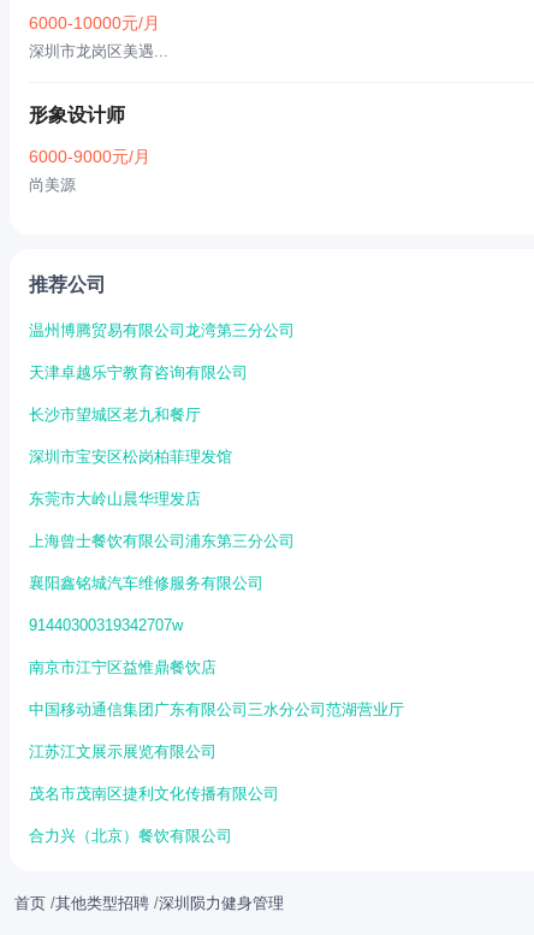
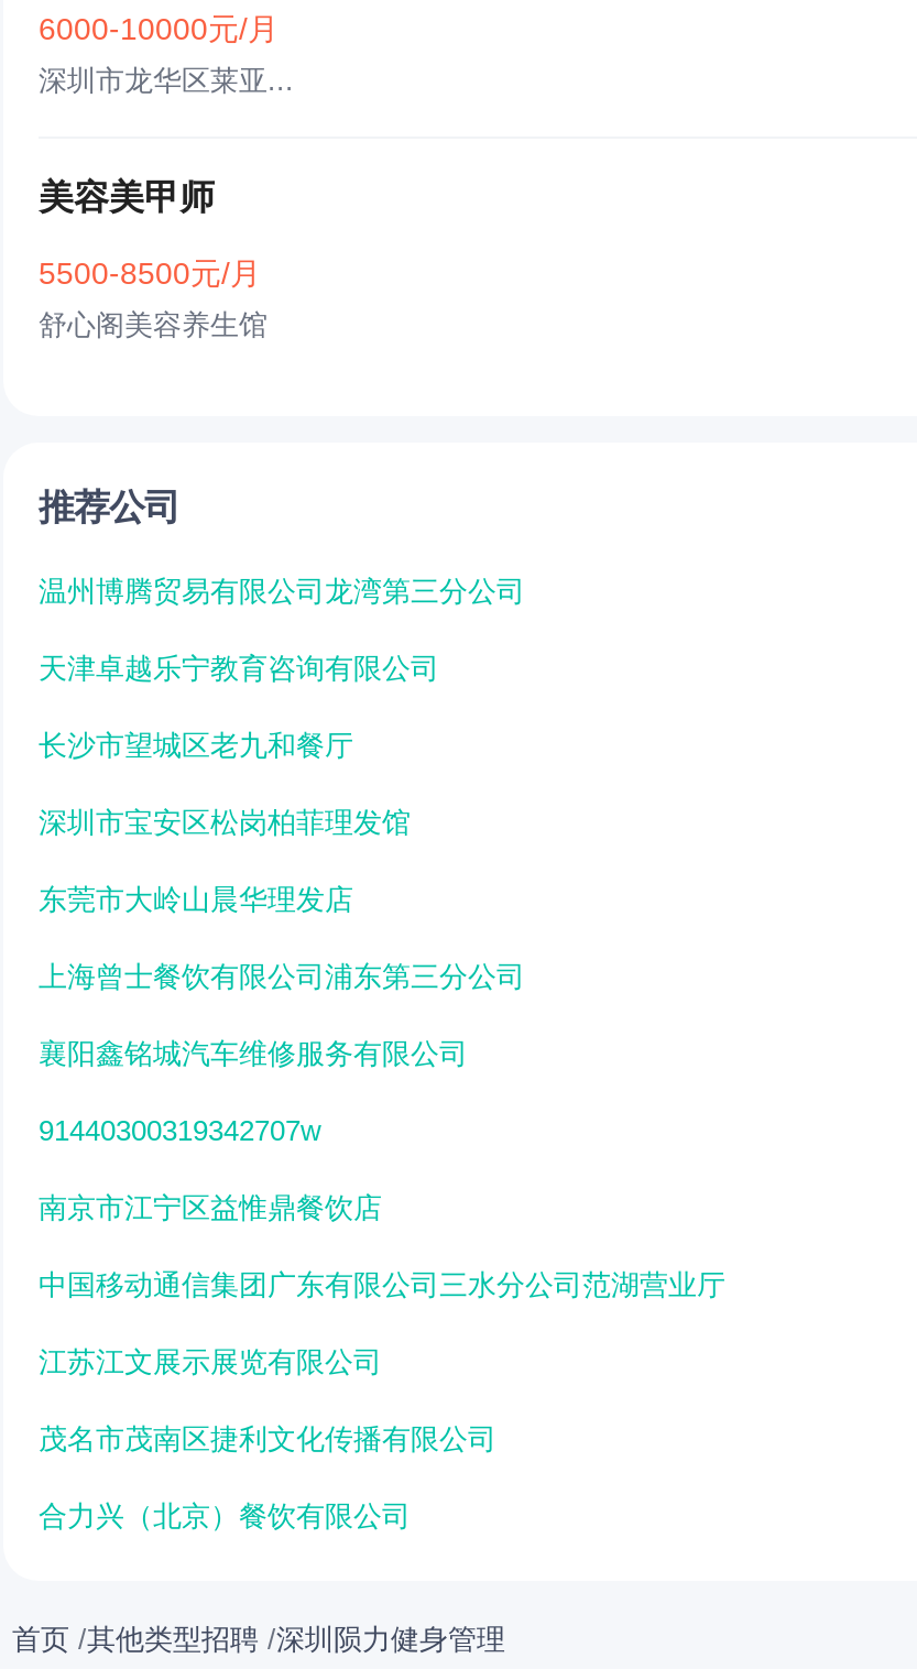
- 深圳市龙岗区美遇...
+ 深圳市龙华区莱亚...

- 形象设计师
+ 美容美甲师

- 6000-9000元/月
+ 5500-8500元/月

- 尚美源
+ 舒心阁美容养生馆
